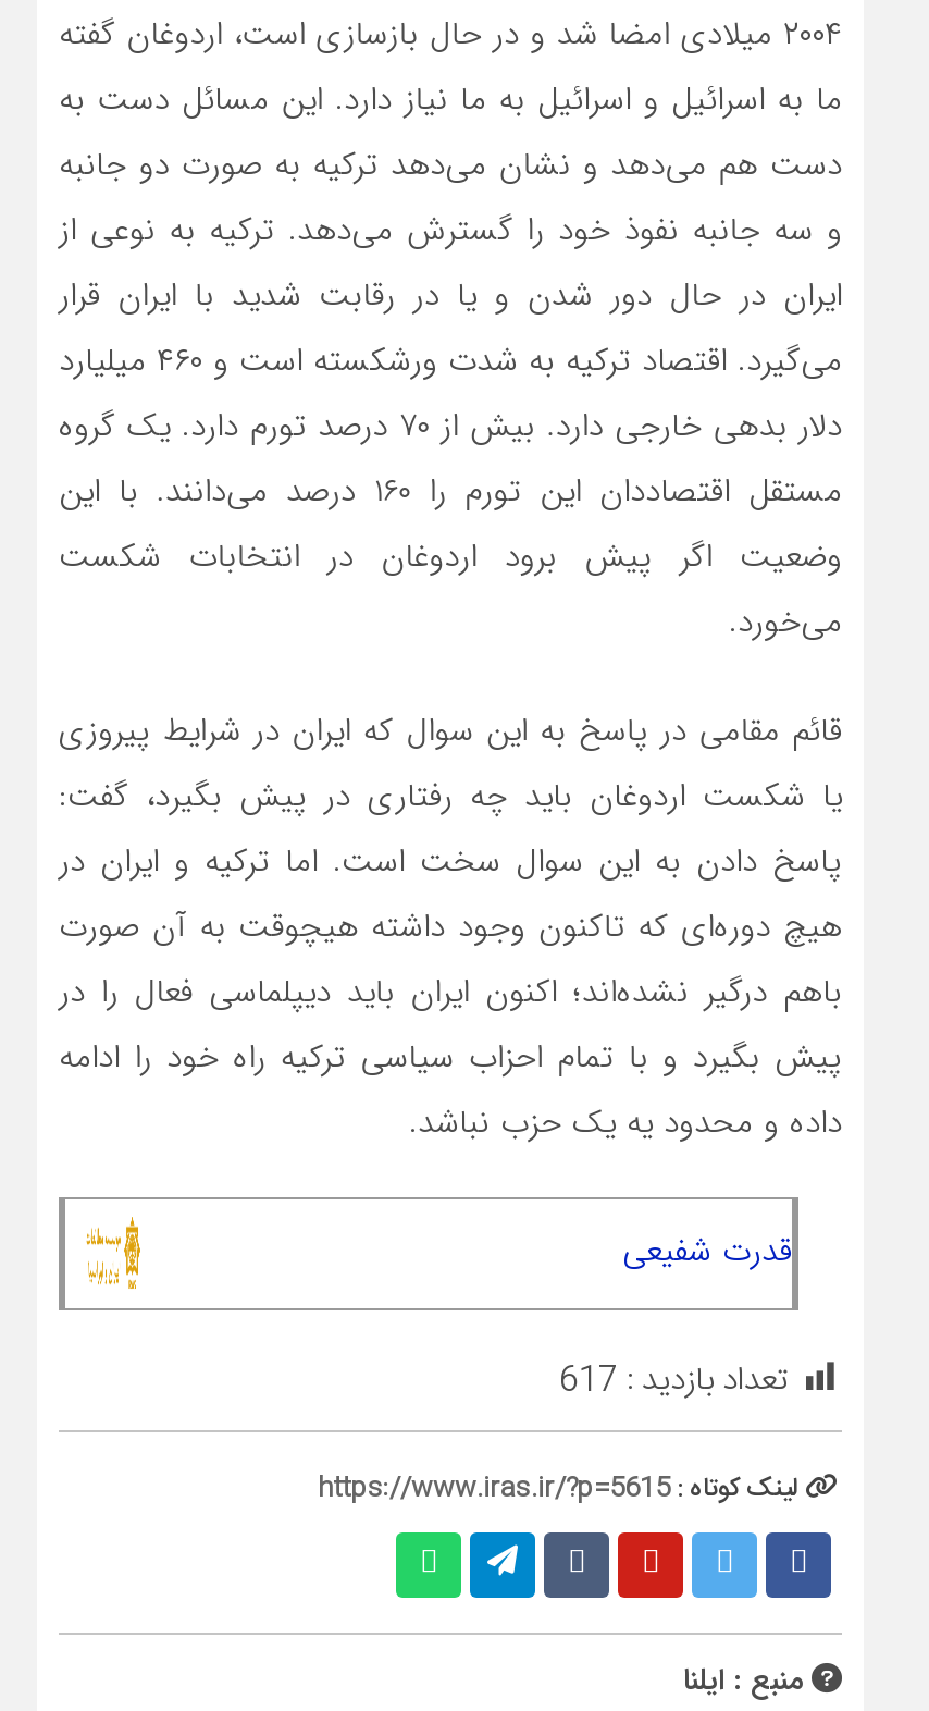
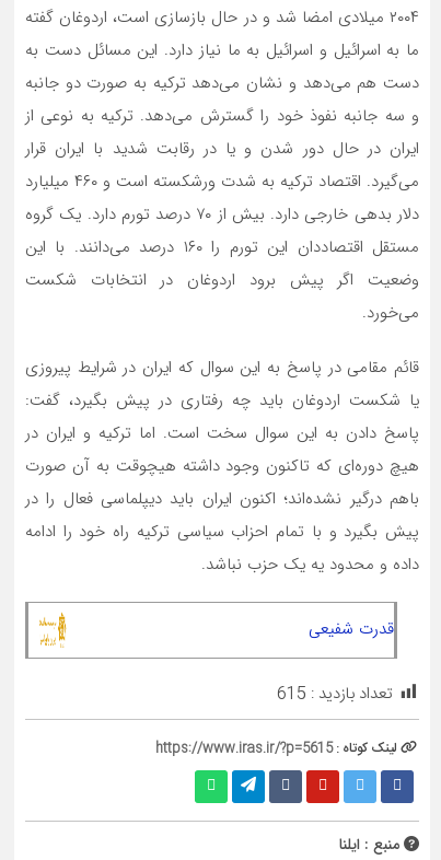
- تعداد بازدید : 617
+ تعداد بازدید : 615
